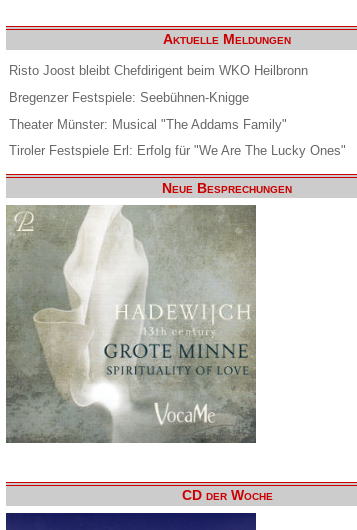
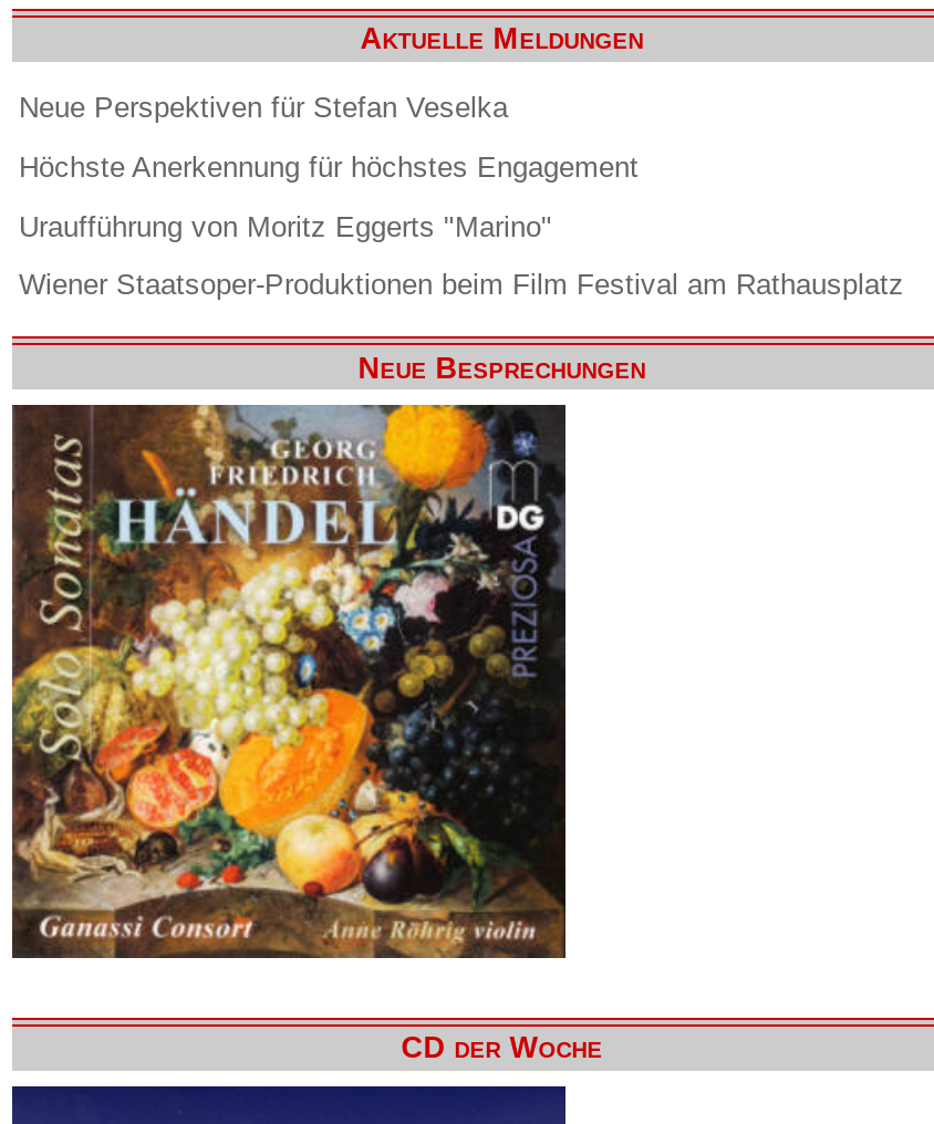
- Risto Joost bleibt Chefdirigent beim WKO Heilbronn
+ Neue Perspektiven für Stefan Veselka

- Bregenzer Festspiele: Seebühnen-Knigge
+ Höchste Anerkennung für höchstes Engagement

- Theater Münster: Musical "The Addams Family"
+ Uraufführung von Moritz Eggerts "Marino"

- Tiroler Festspiele Erl: Erfolg für "We Are The Lucky Ones"
+ Wiener Staatsoper-Produktionen beim Film Festival am Rathausplatz

- [image]
+ [image]
